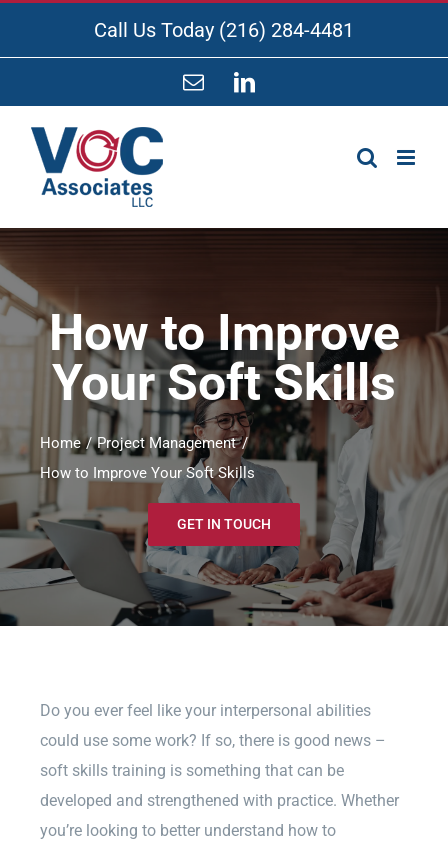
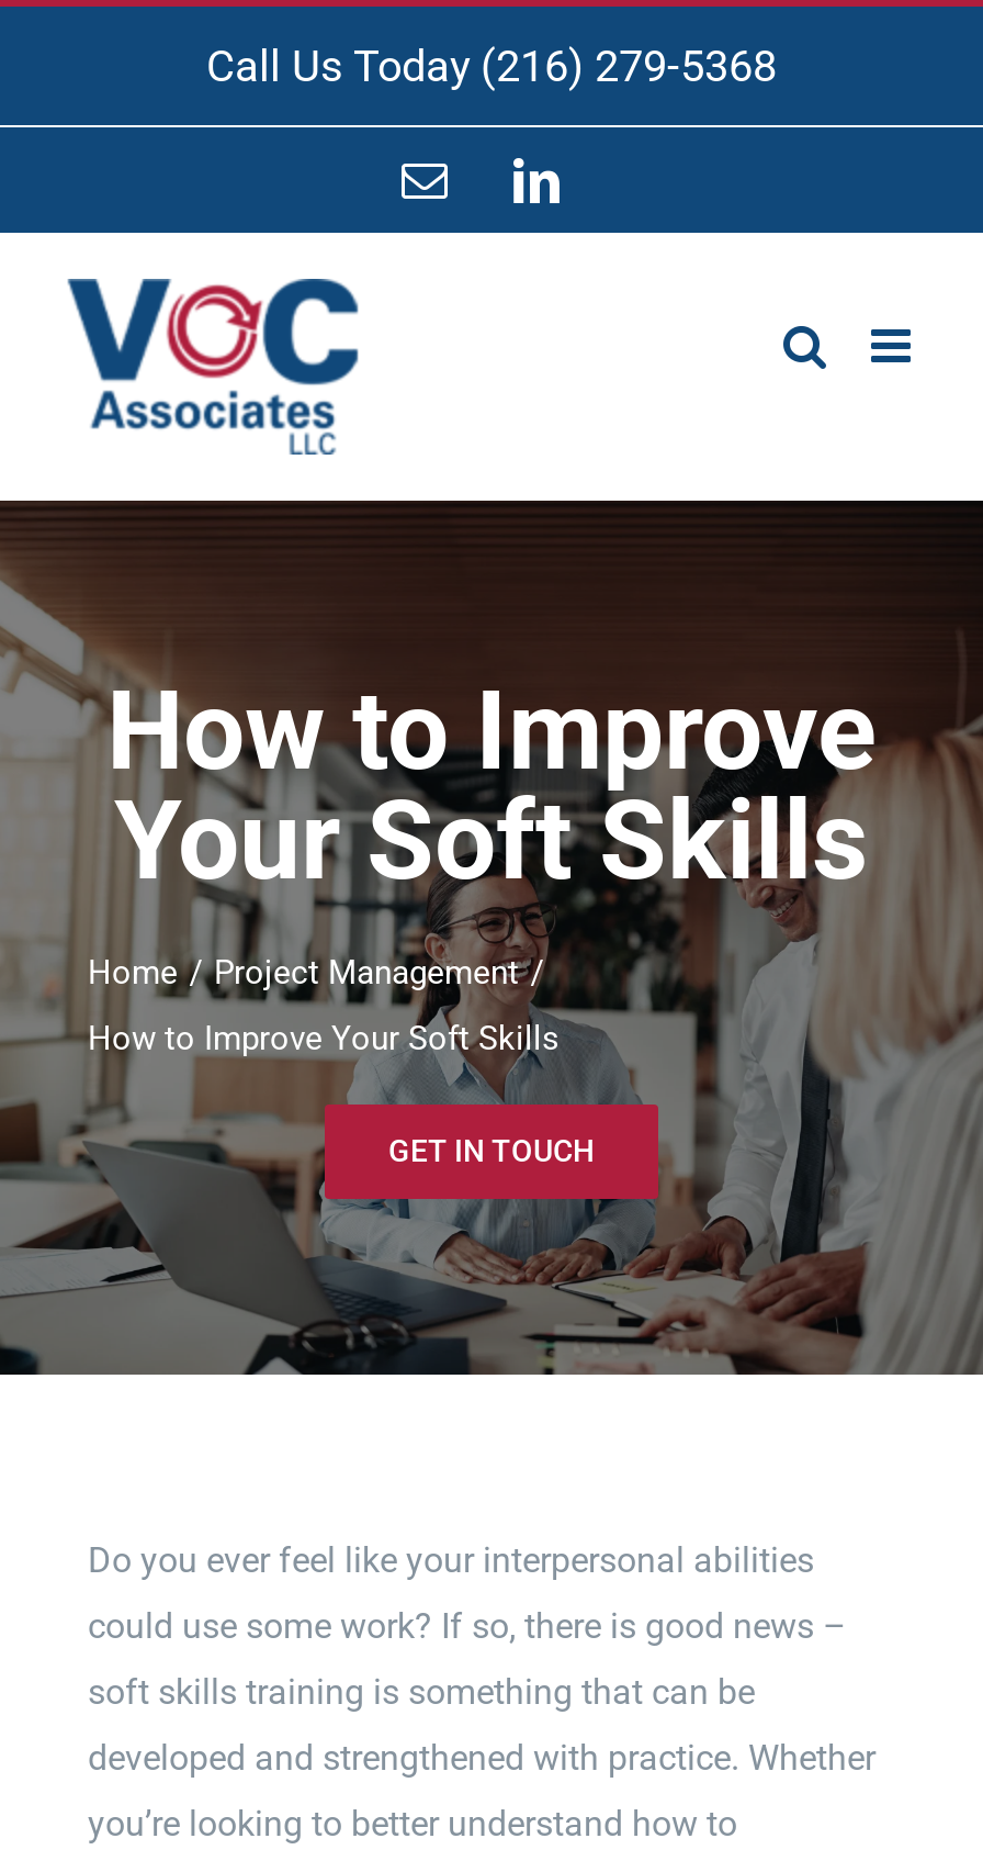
- Call Us Today (216) 284-4481
+ Call Us Today (216) 279-5368
